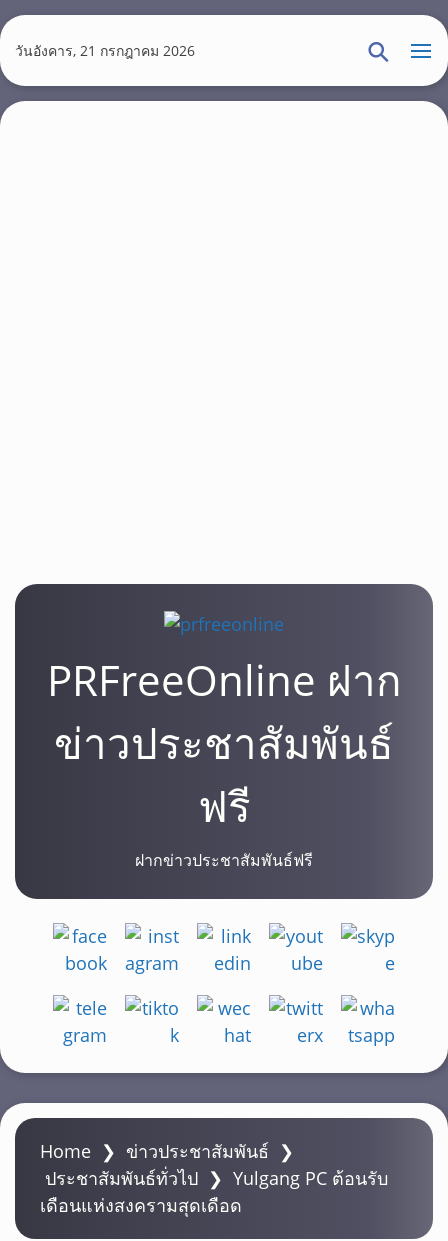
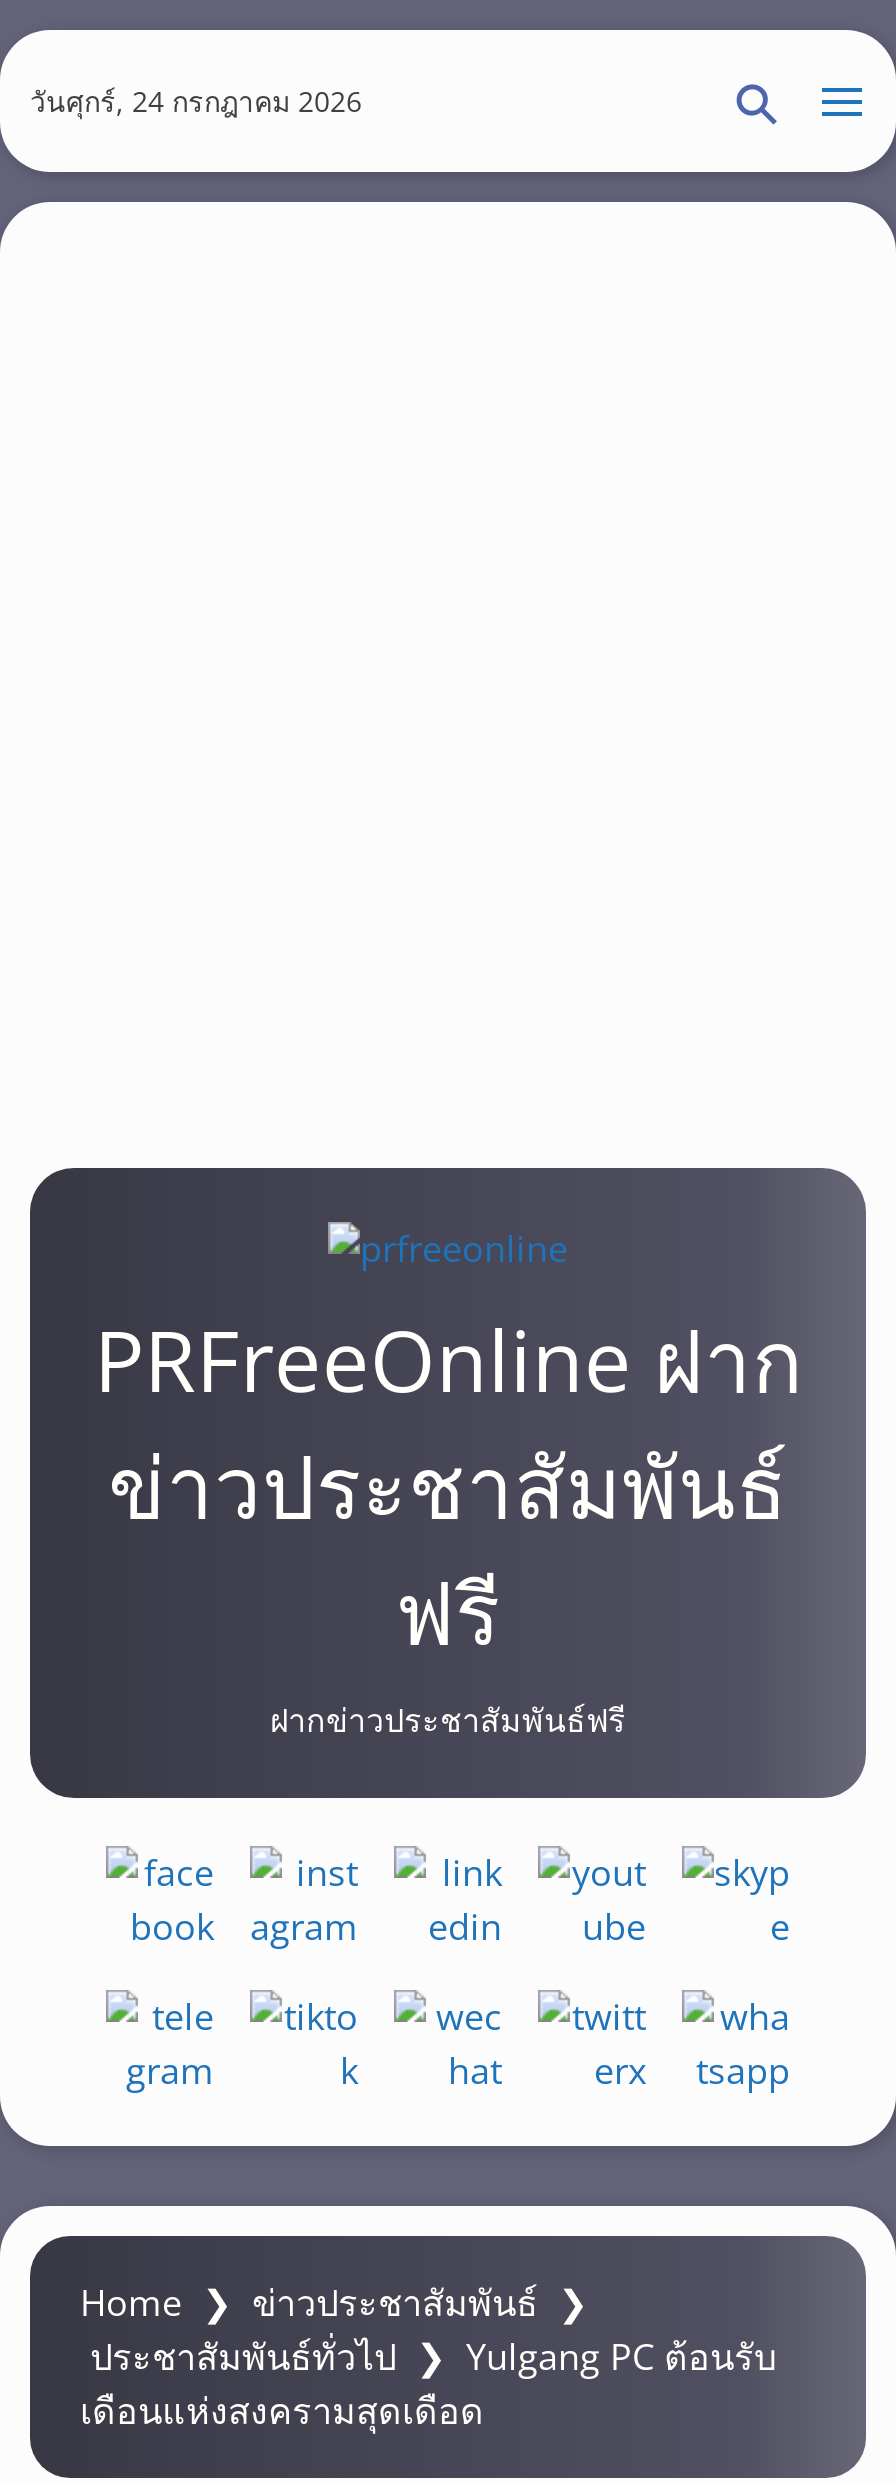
- วันอังคาร, 21 กรกฎาคม 2026
+ วันศุกร์, 24 กรกฎาคม 2026
